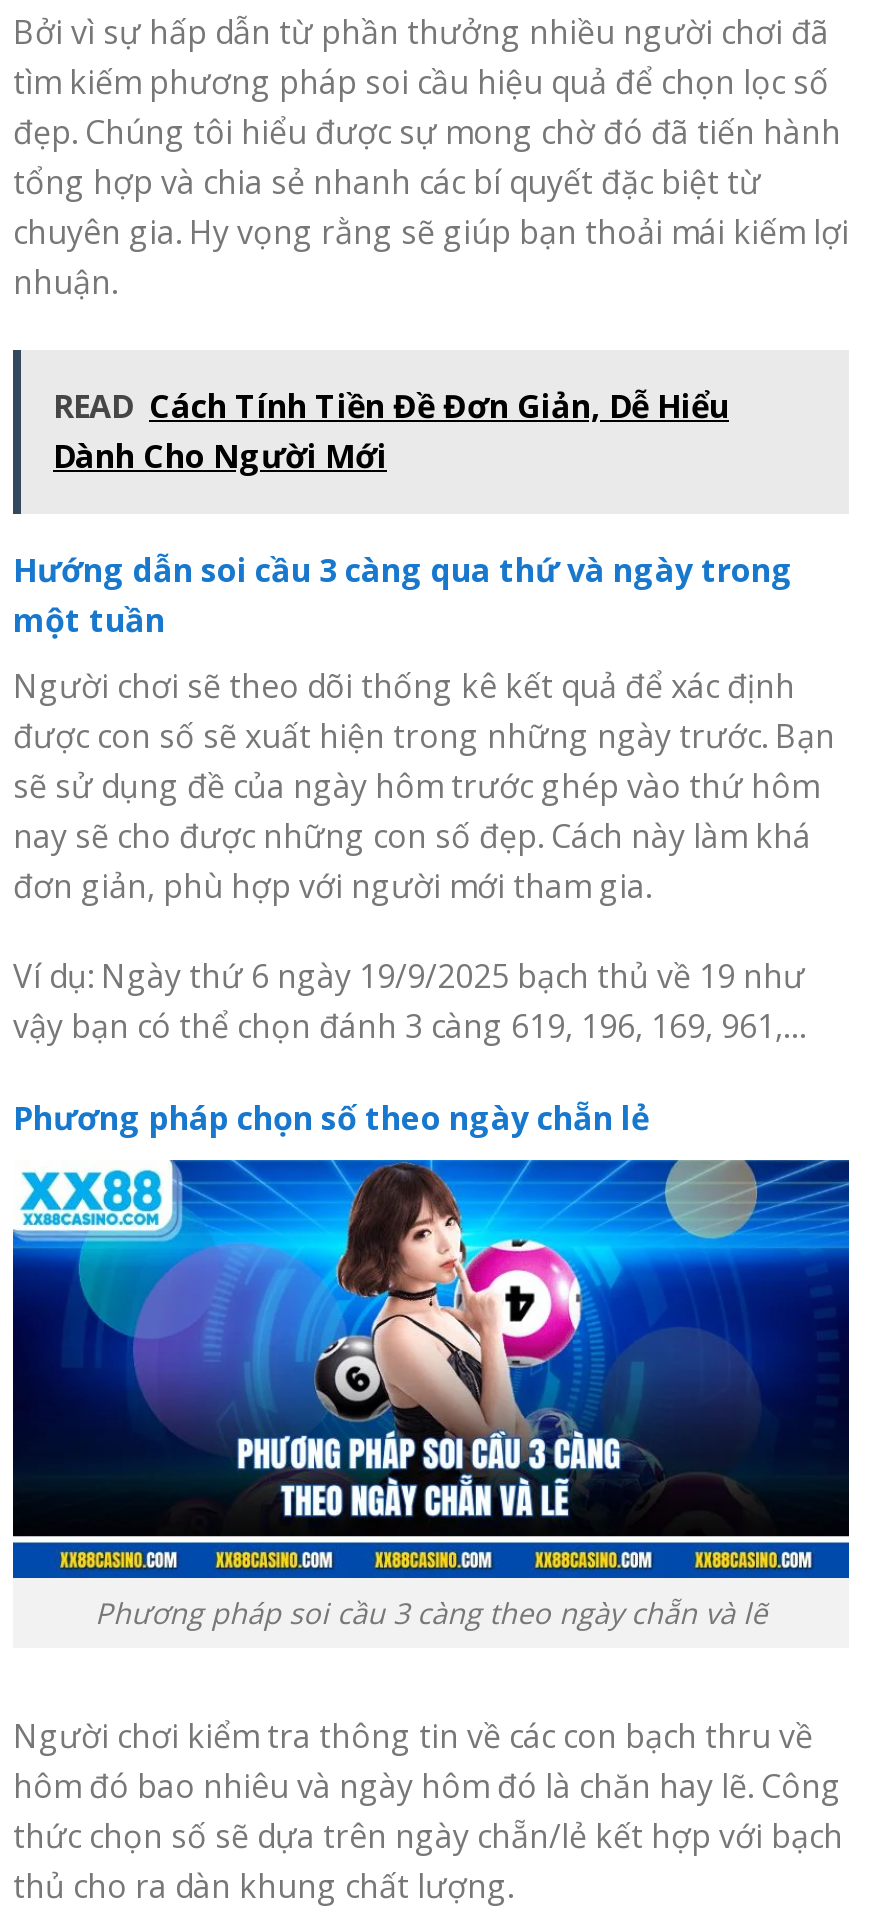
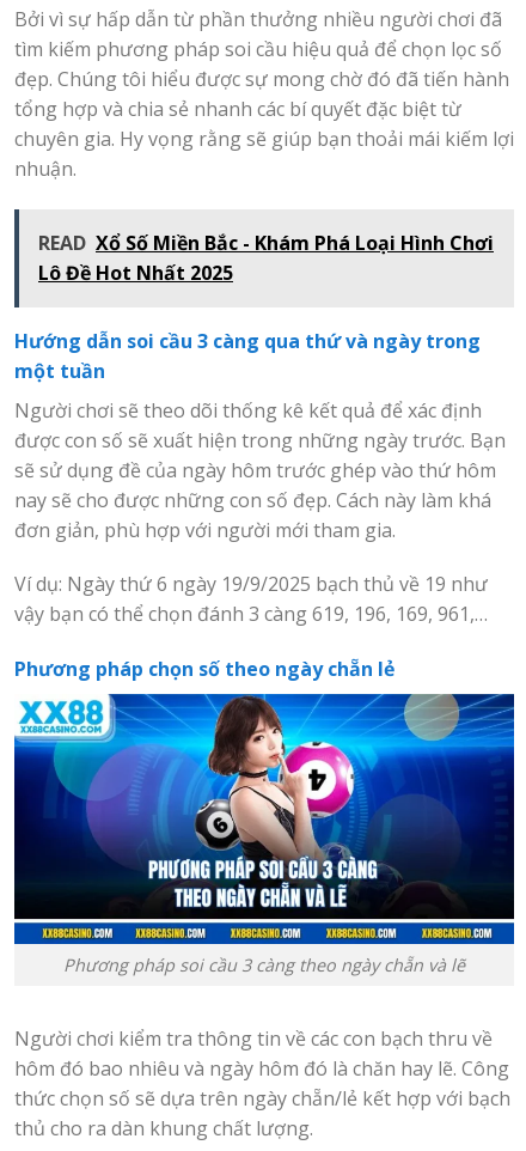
- READ Cách Tính Tiền Đề Đơn Giản, Dễ Hiểu
- Dành Cho Người Mới
+ READ Xổ Số Miền Bắc - Khám Phá Loại Hình Chơi
+ Lô Đề Hot Nhất 2025
